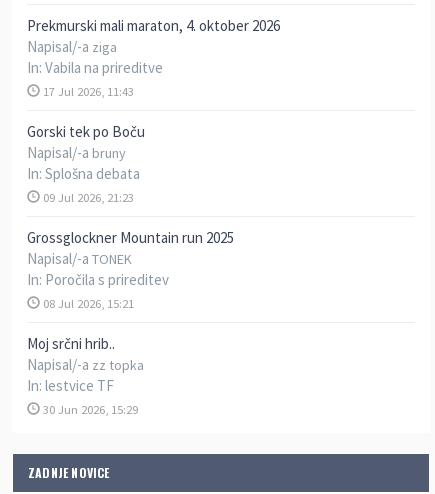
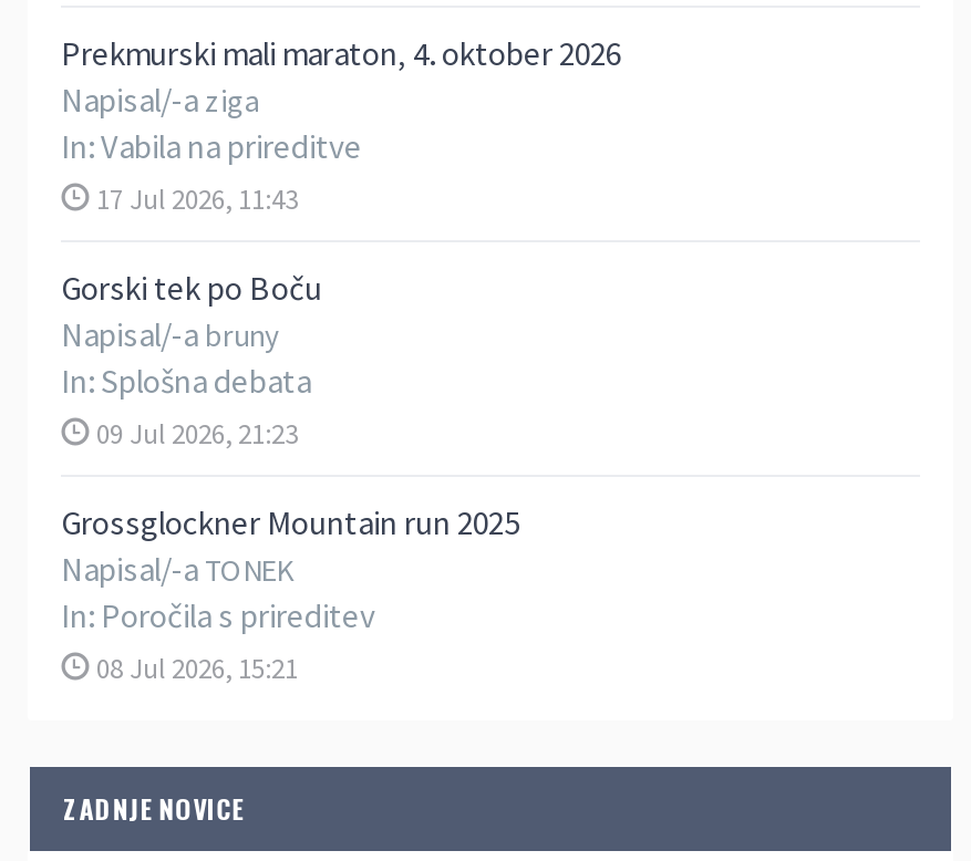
- Moj srčni hrib..
- Napisal/-a zz topka
- In: lestvice TF
- 30 Jun 2026, 15:29
